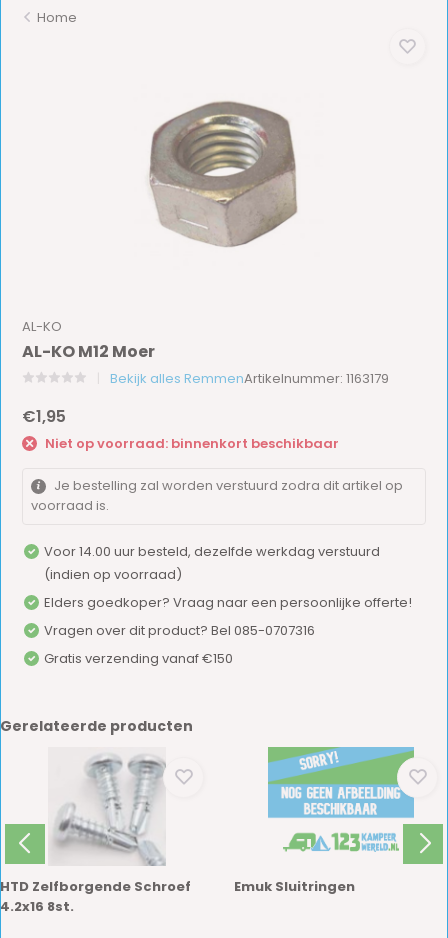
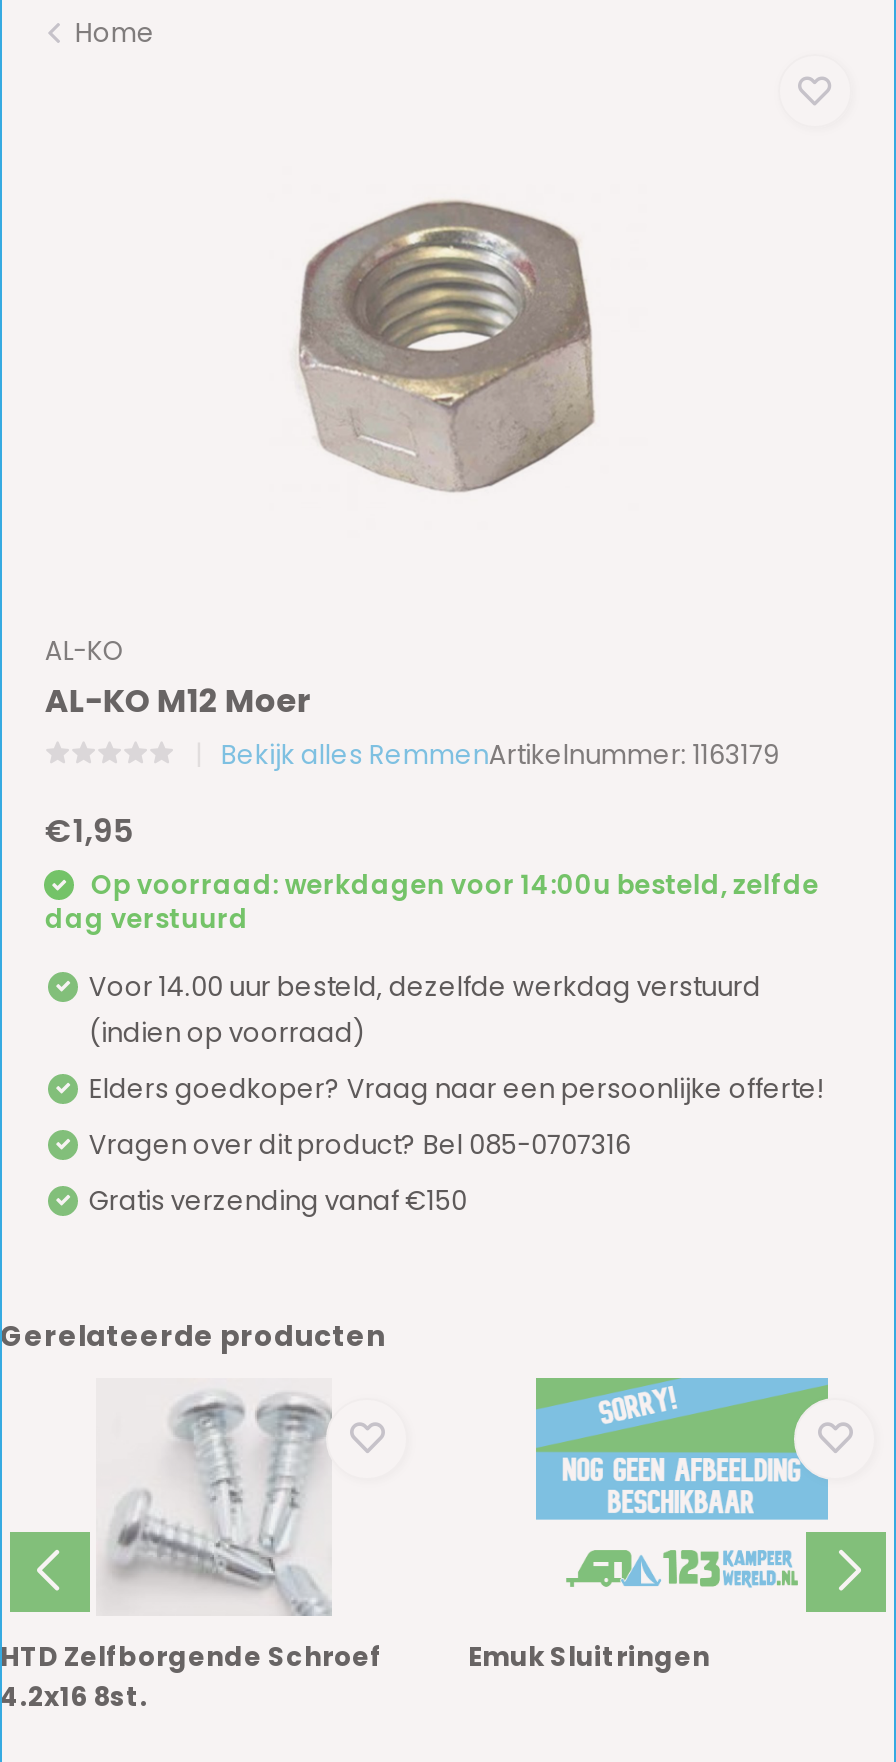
- Niet op voorraad: binnenkort beschikbaar
- Je bestelling zal worden verstuurd zodra dit artikel op
- voorraad is.
+ Op voorraad: werkdagen voor 14:00u besteld, zelfde
+ dag verstuurd
